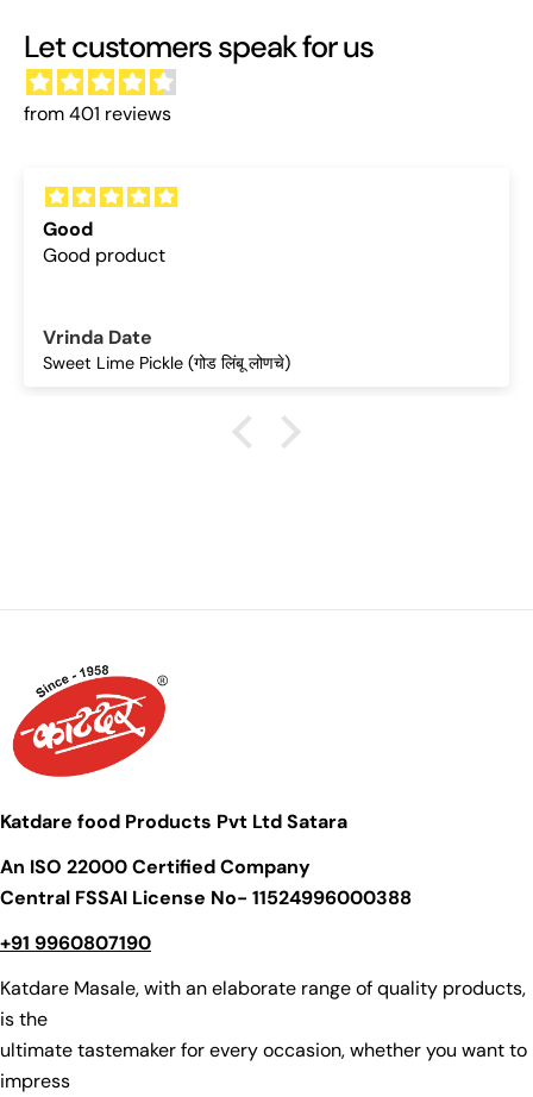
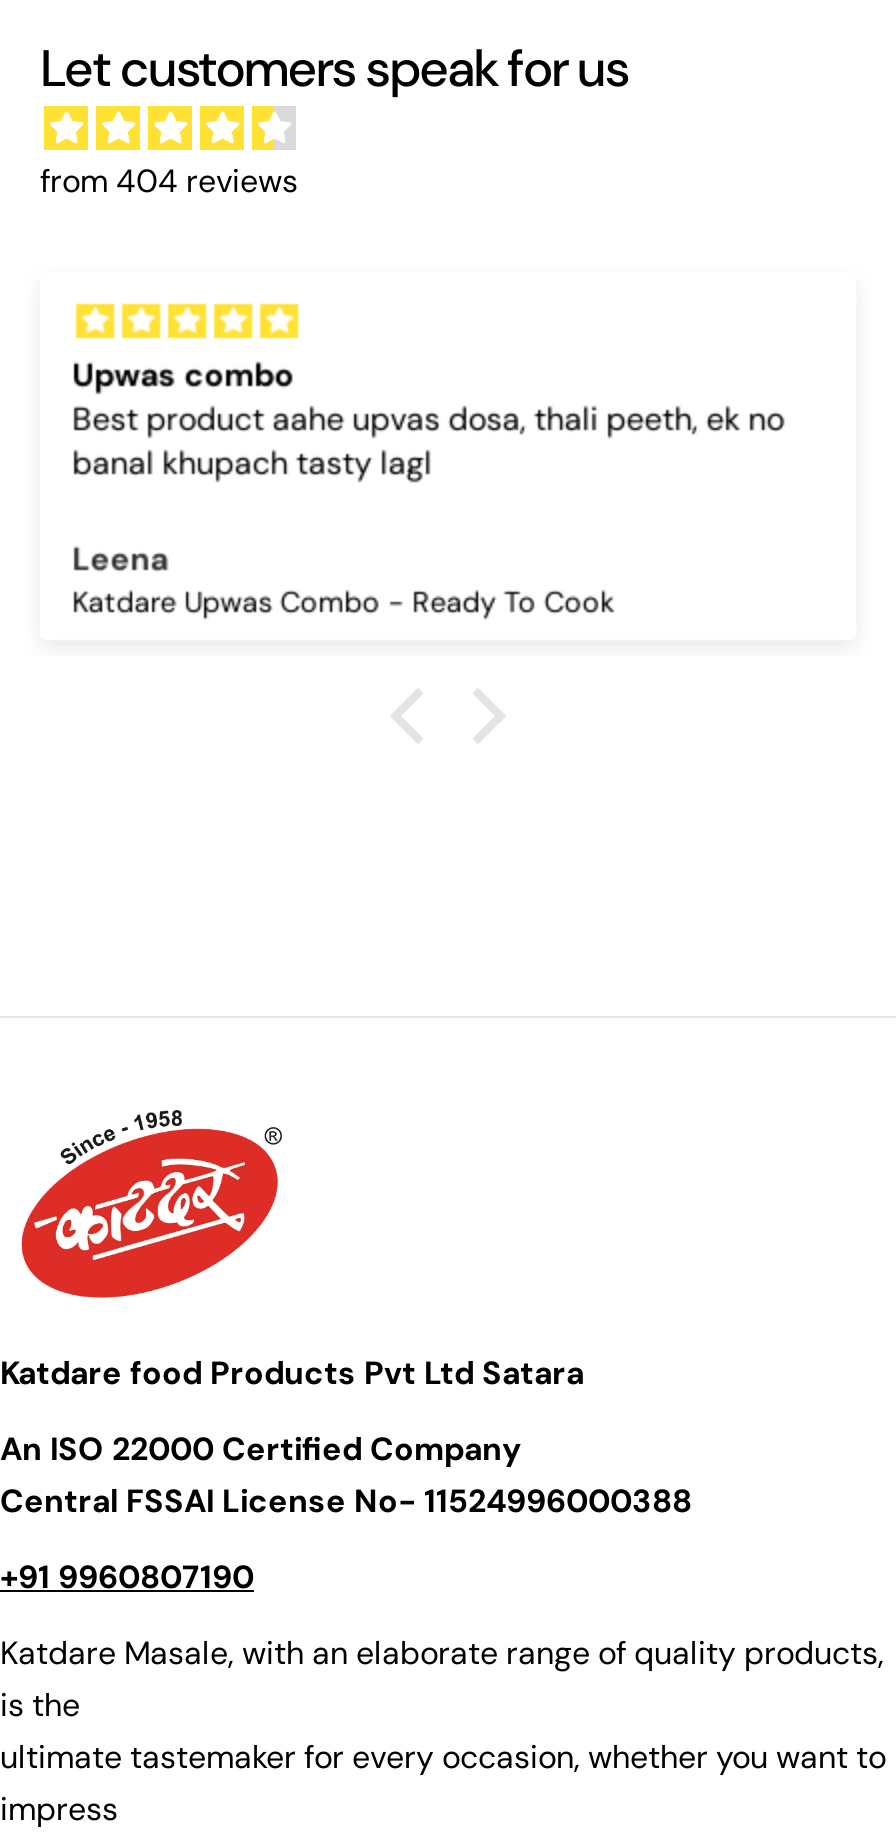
- from 401 reviews
+ from 404 reviews

- Good
- Good product
+ Upwas combo
+ Best product aahe upvas dosa, thali peeth, ek no
+ banal khupach tasty lagl

- Vrinda Date
- Sweet Lime Pickle (गोड लिंबू लोणचे)
+ Leena
+ Katdare Upwas Combo - Ready To Cook
